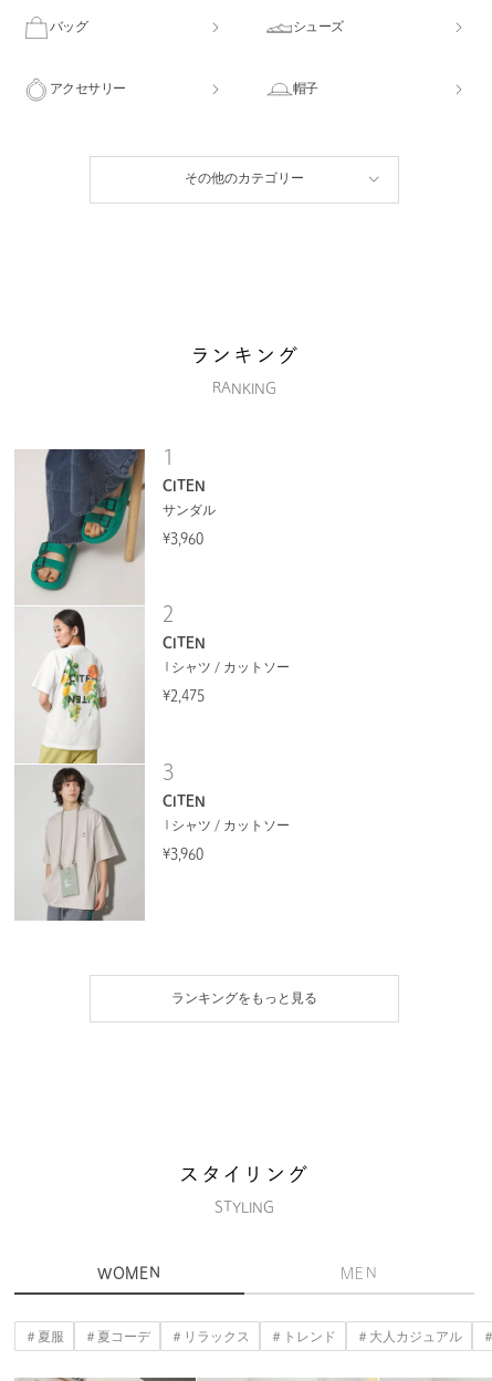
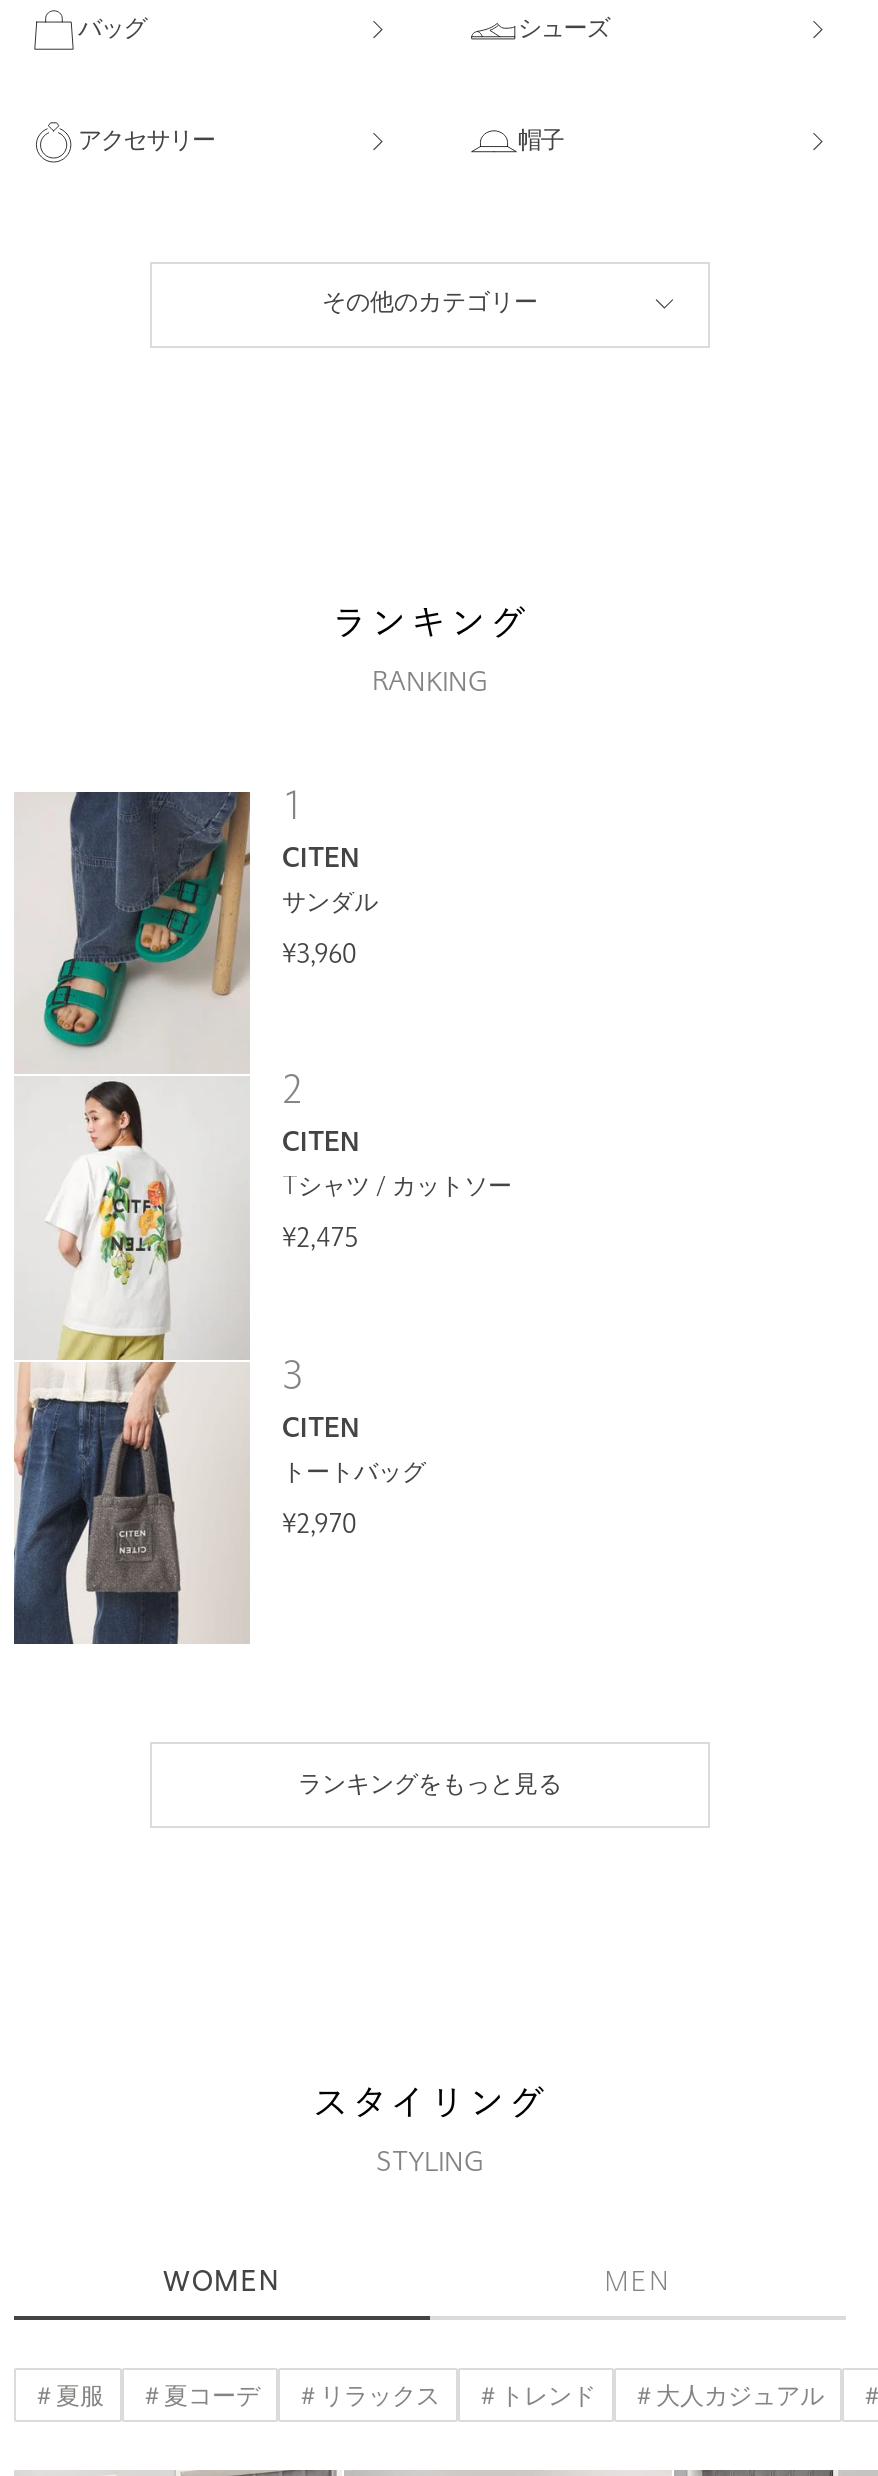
- [image]
- Tシャツ / カットソー
+ [image]
+ トートバッグ

- ¥3,960
+ ¥2,970
